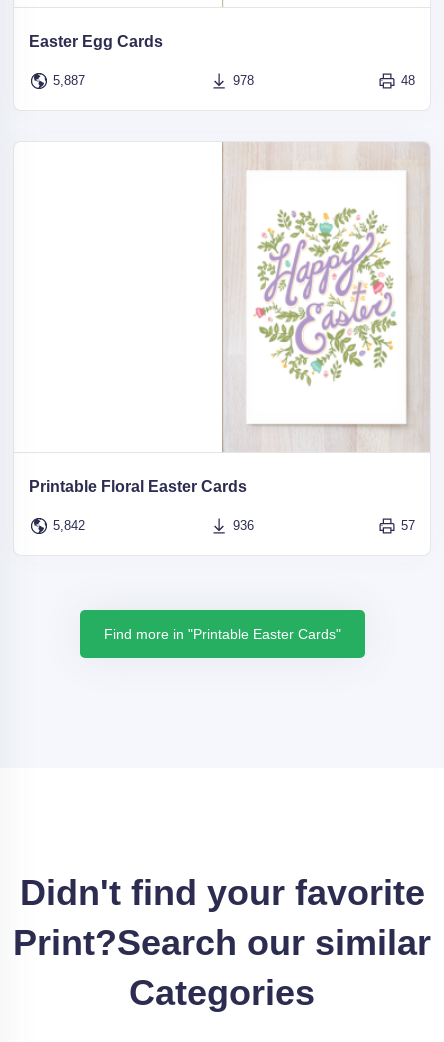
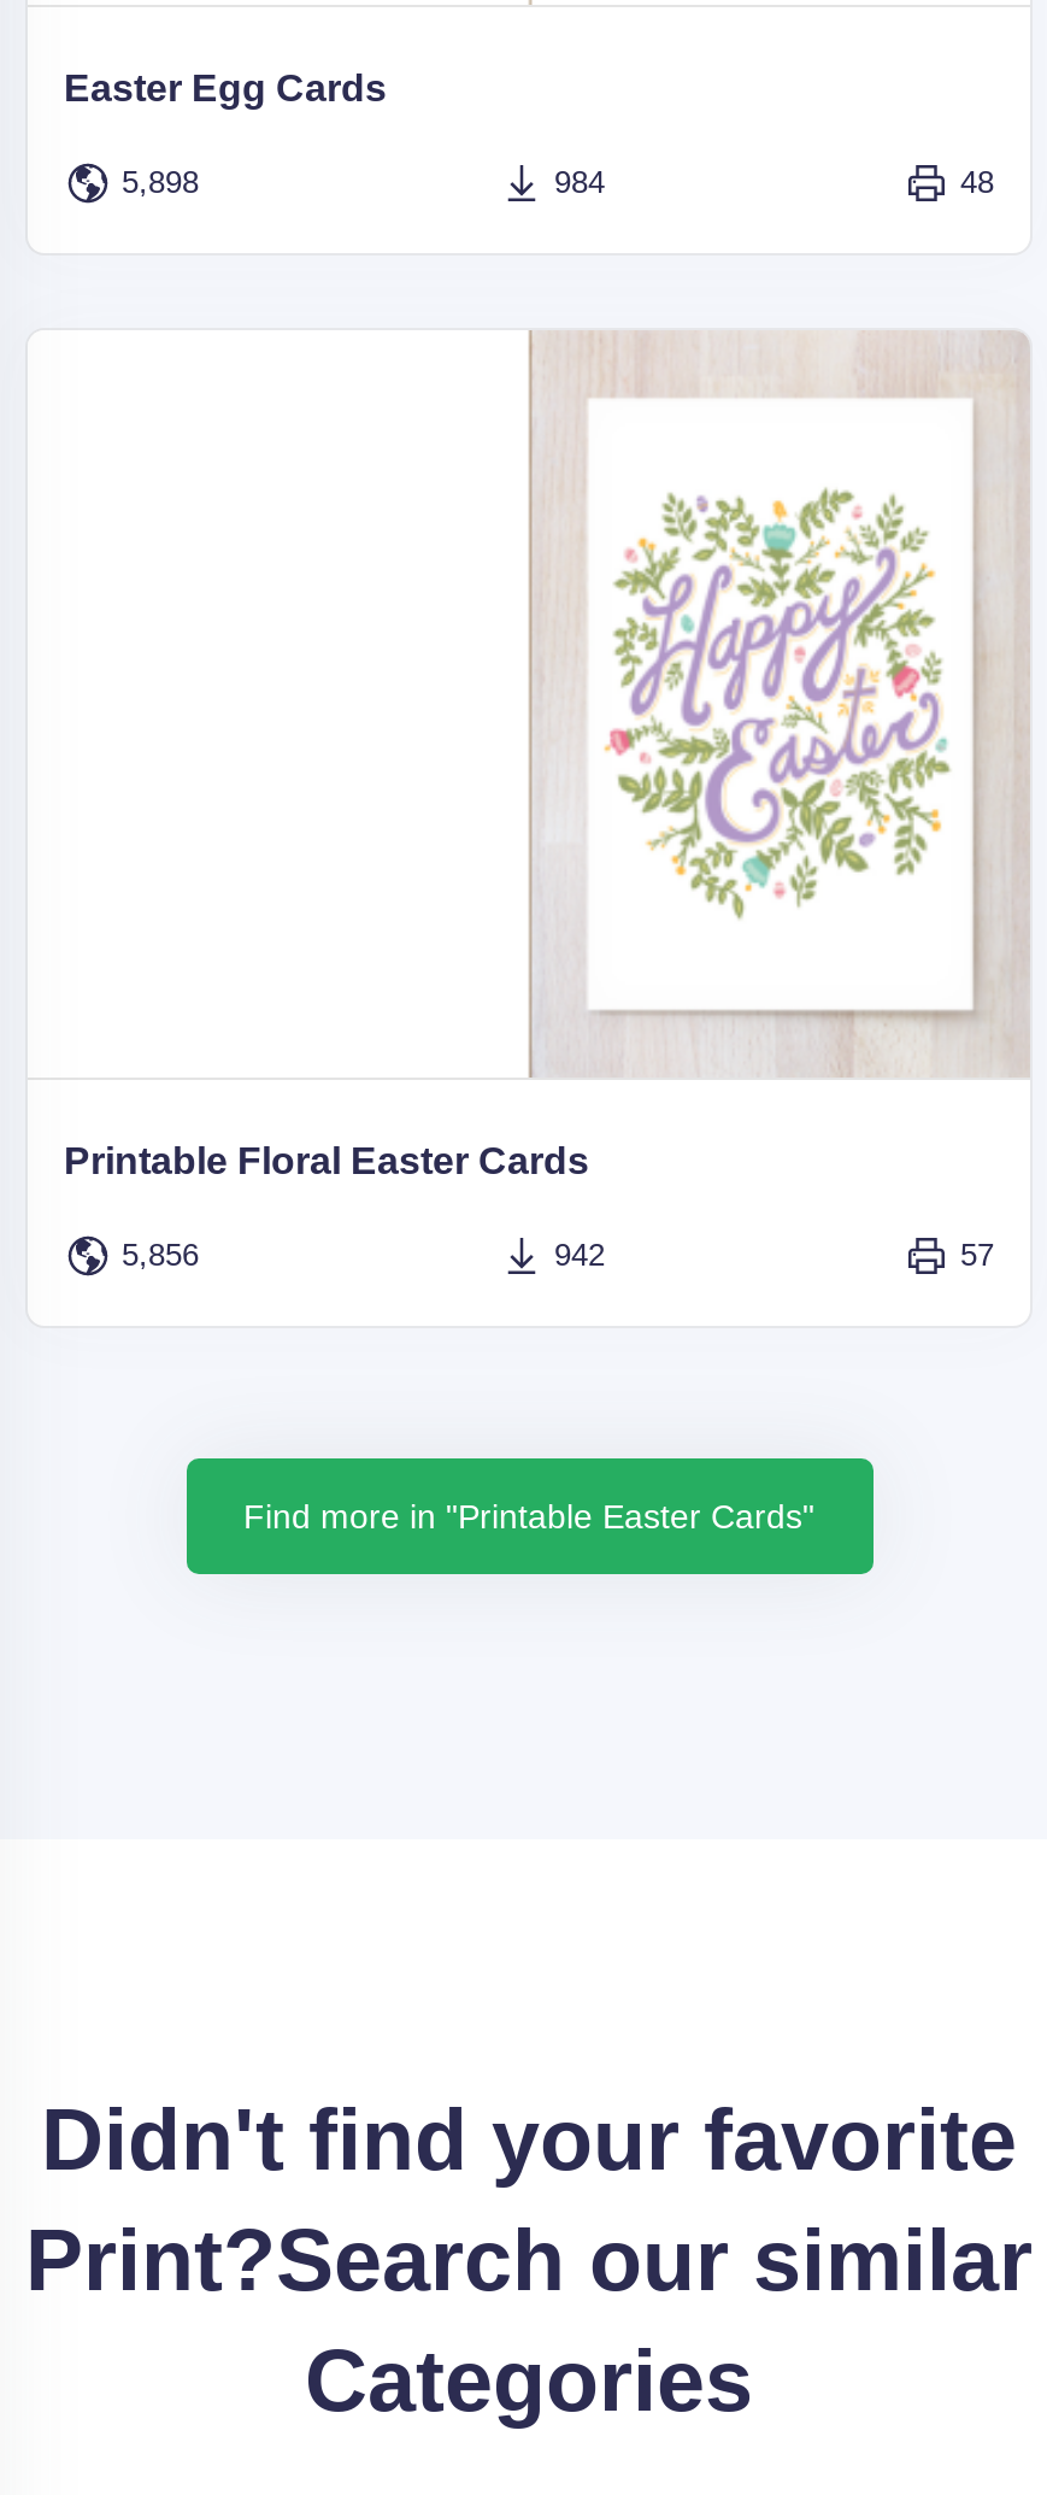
- 5,887
+ 5,898

- 978
+ 984

- 5,842
+ 5,856

- 936
+ 942
